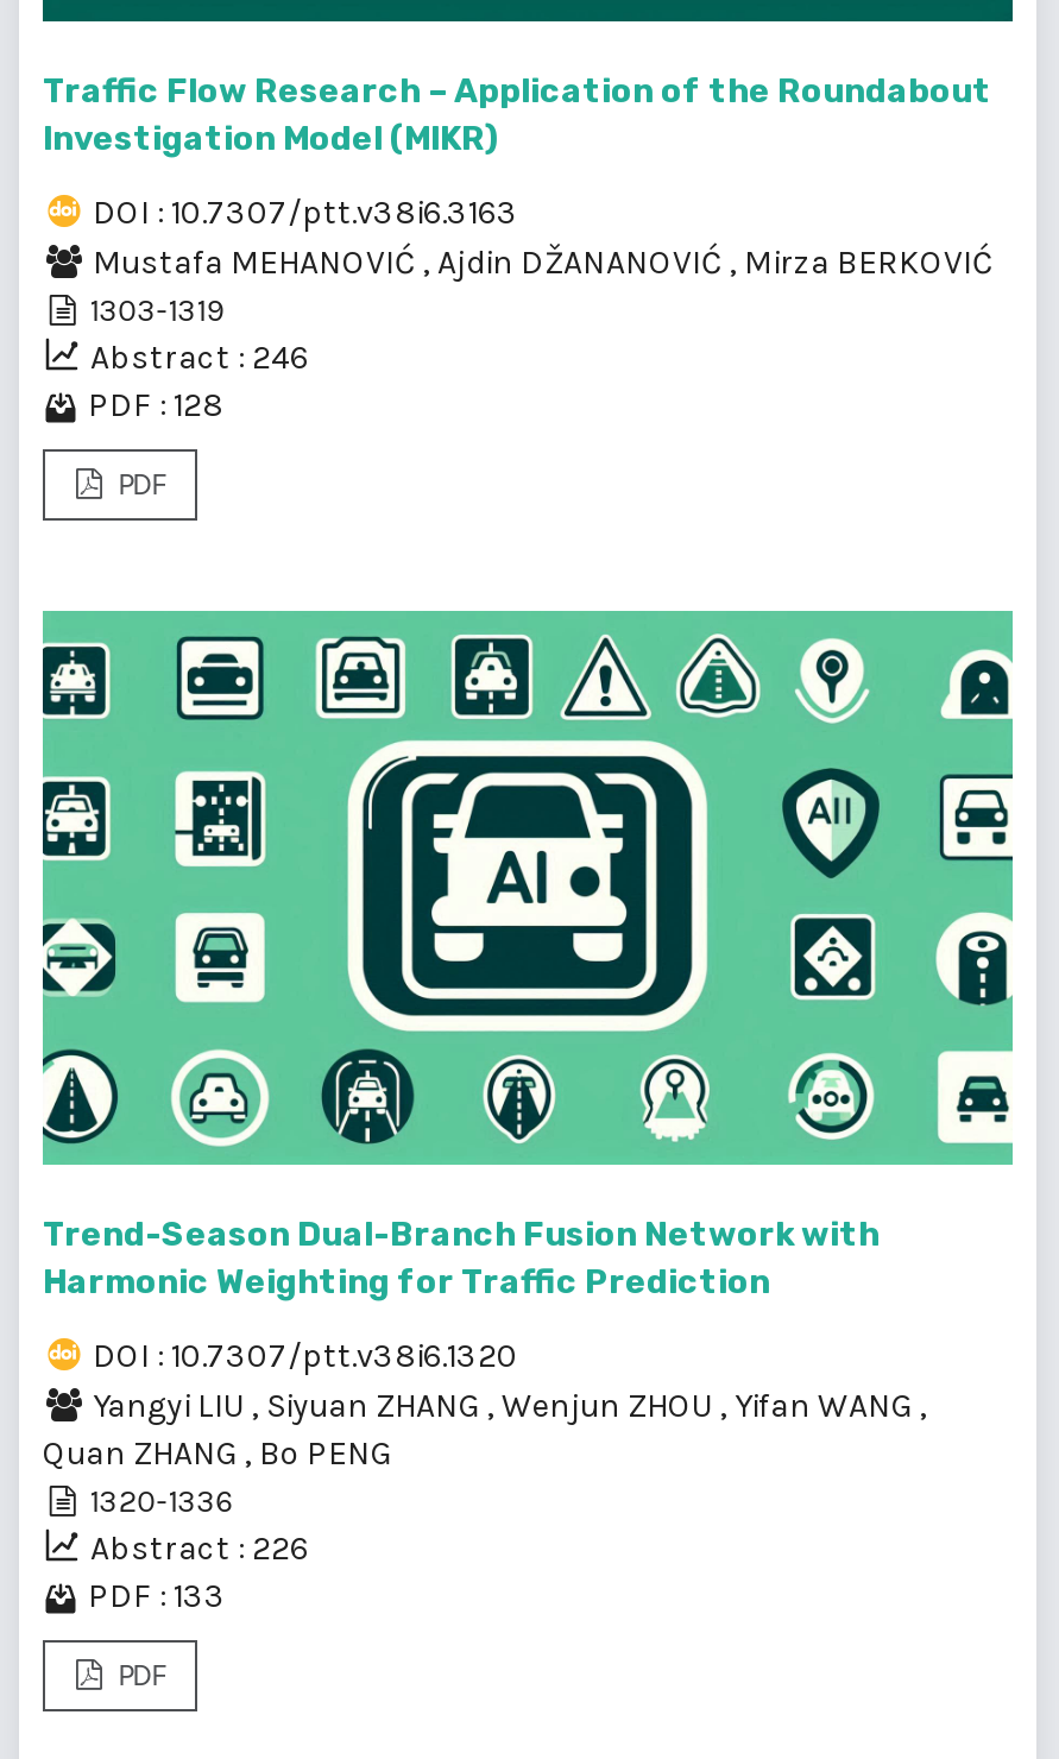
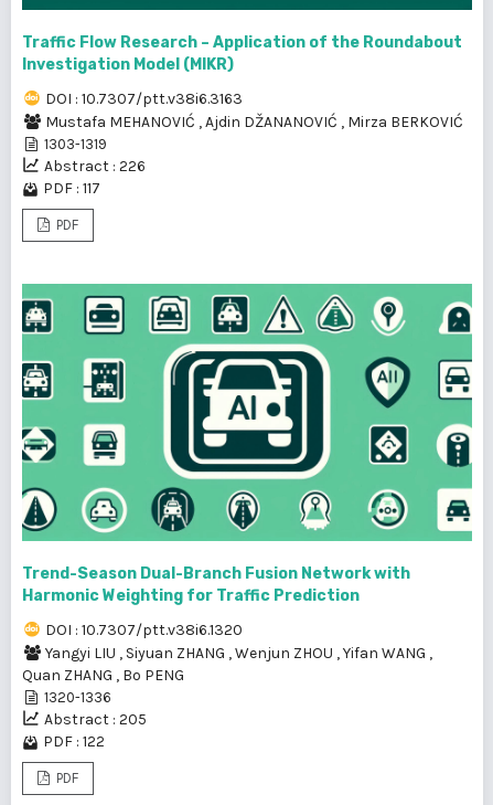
- Abstract : 246
+ Abstract : 226

- PDF : 128
+ PDF : 117

- Abstract : 226
+ Abstract : 205

- PDF : 133
+ PDF : 122
